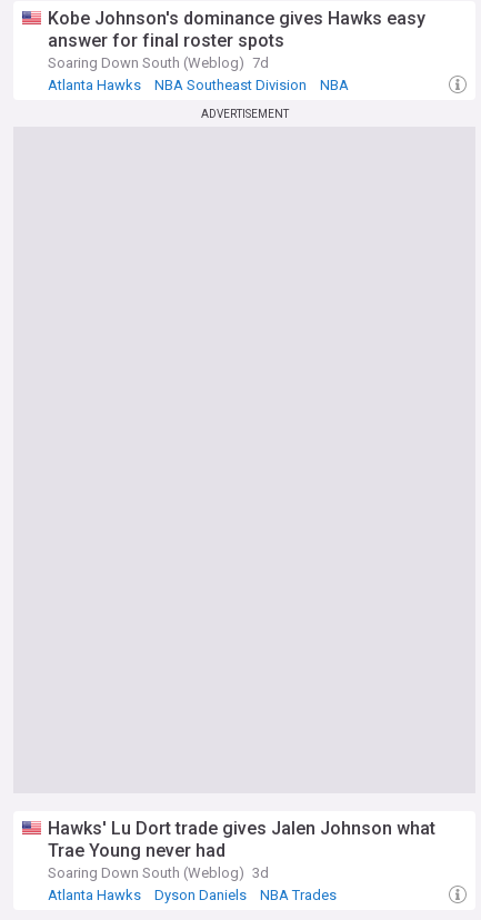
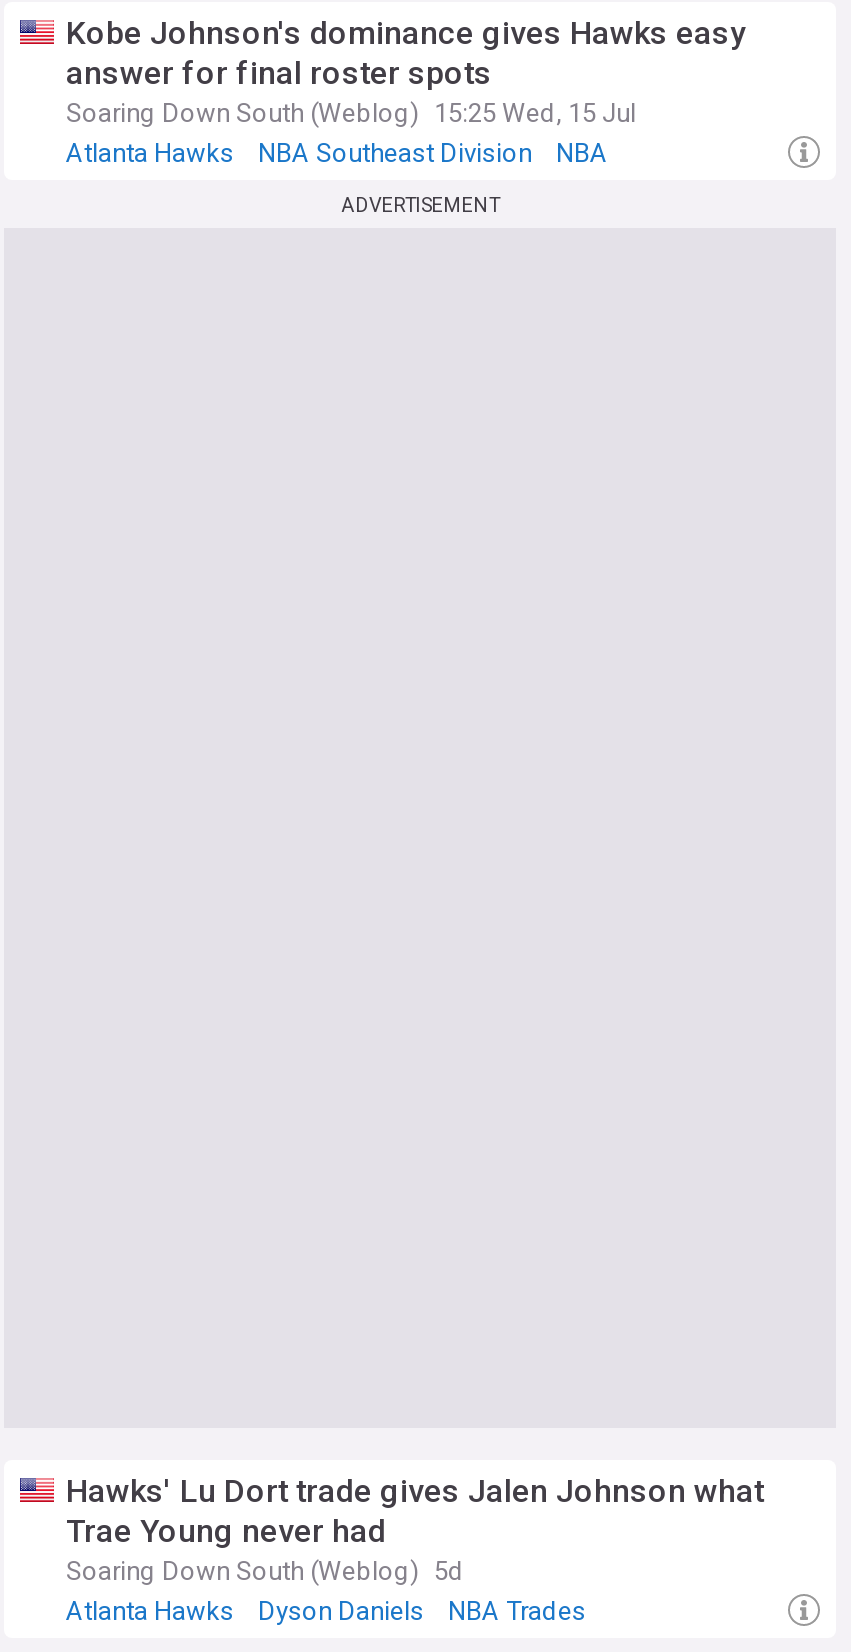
- Soaring Down South (Weblog) 7d
+ Soaring Down South (Weblog) 15:25 Wed, 15 Jul

- Soaring Down South (Weblog) 3d
+ Soaring Down South (Weblog) 5d
